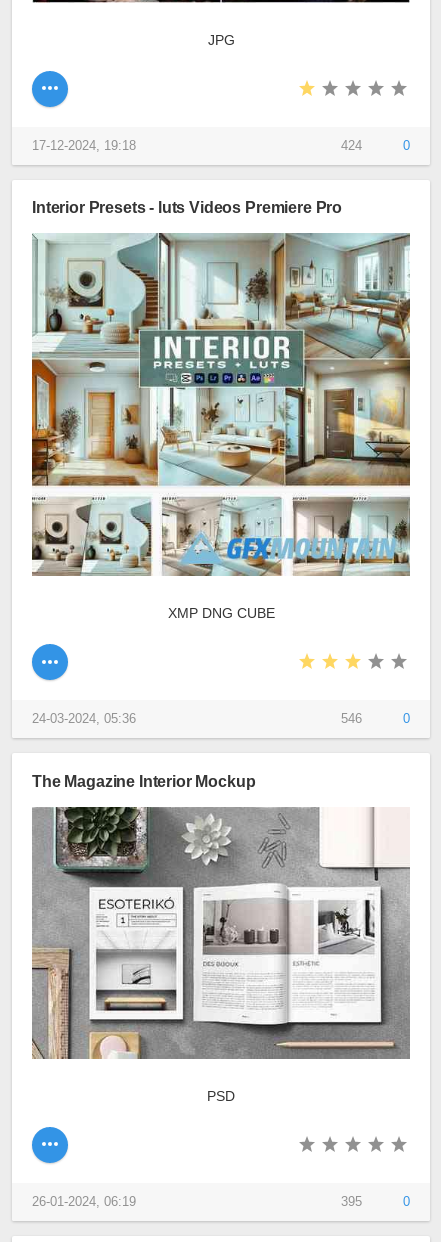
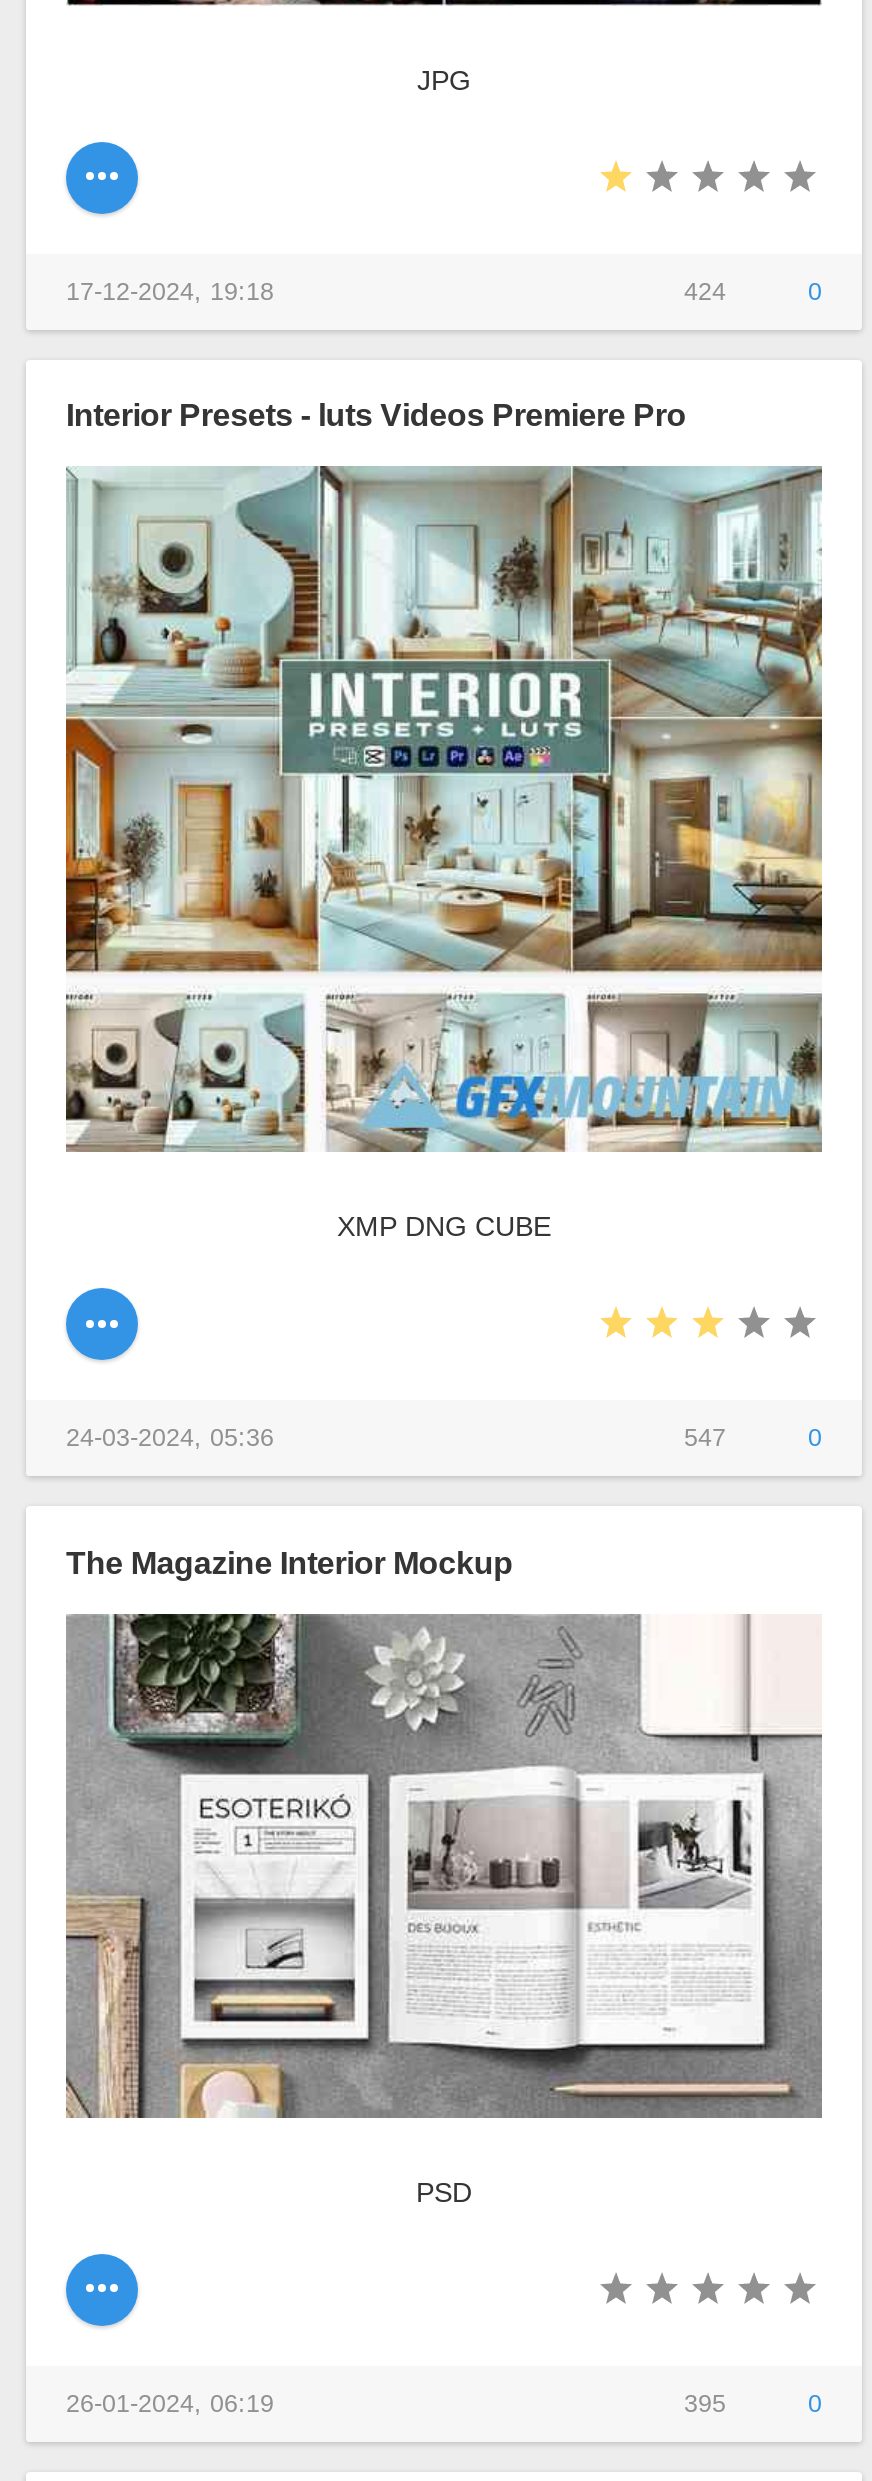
- 546
+ 547
